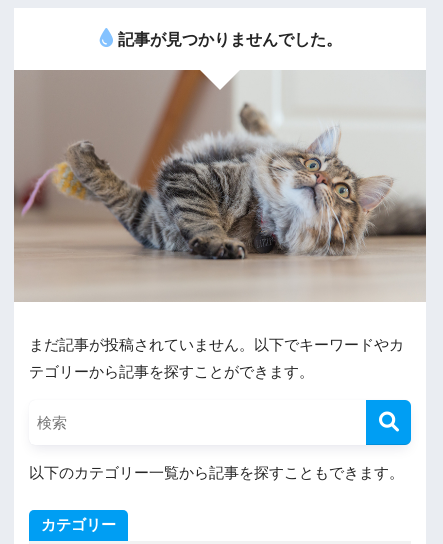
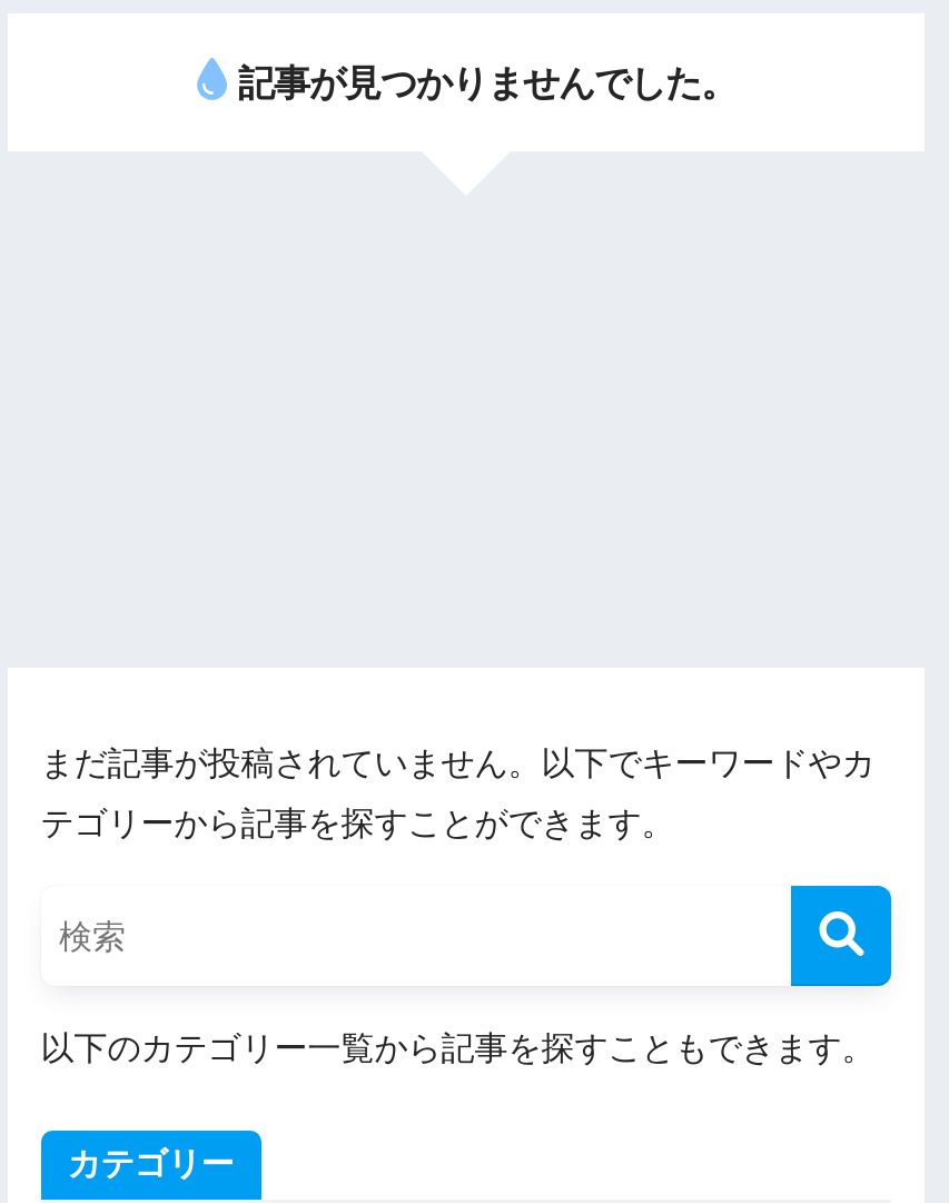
- [image]
